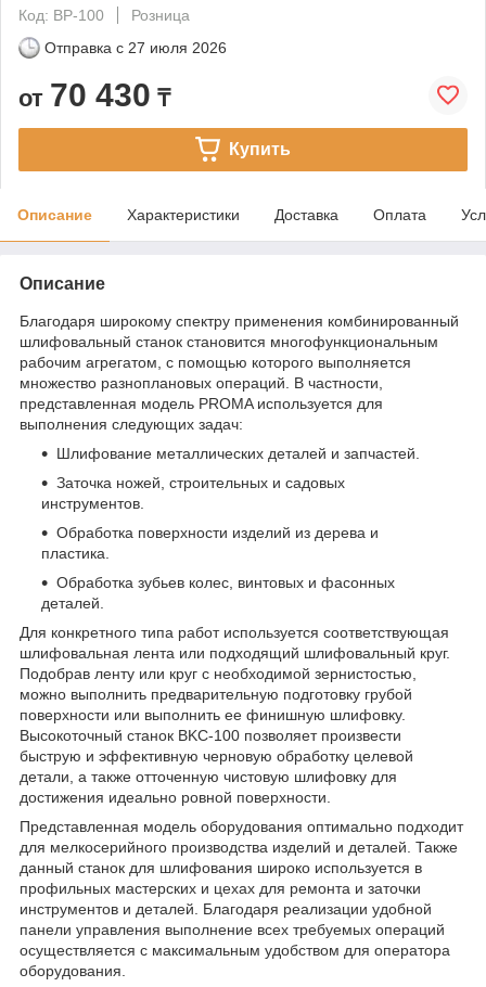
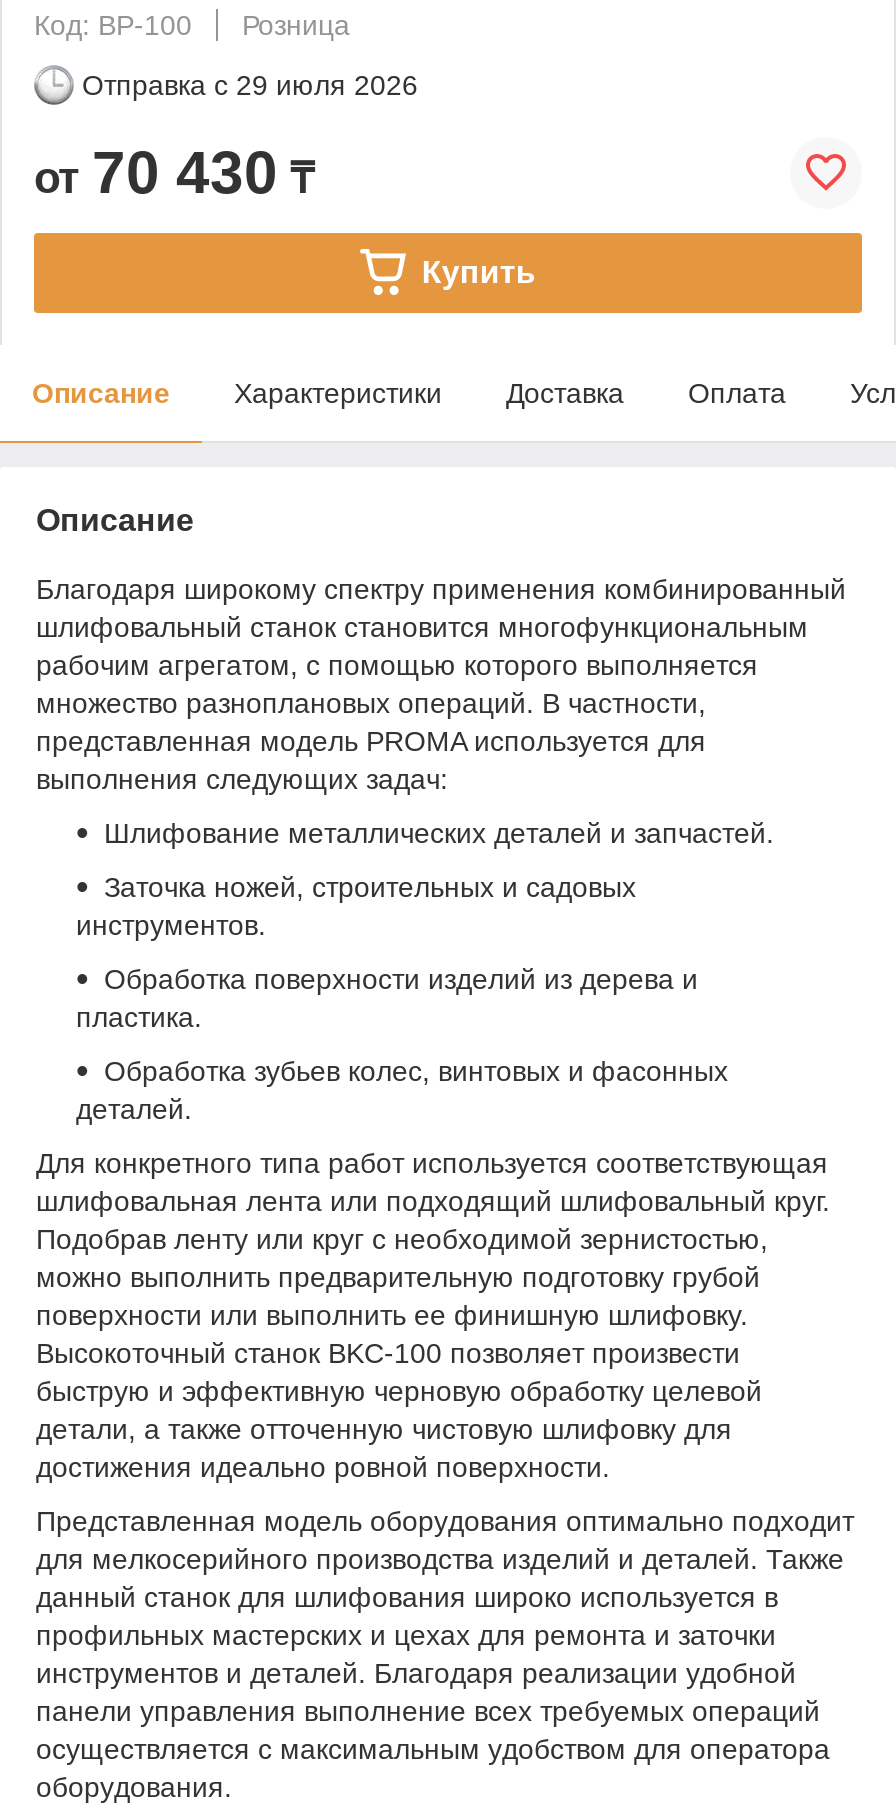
- Отправка с 27 июля 2026
+ Отправка с 29 июля 2026
